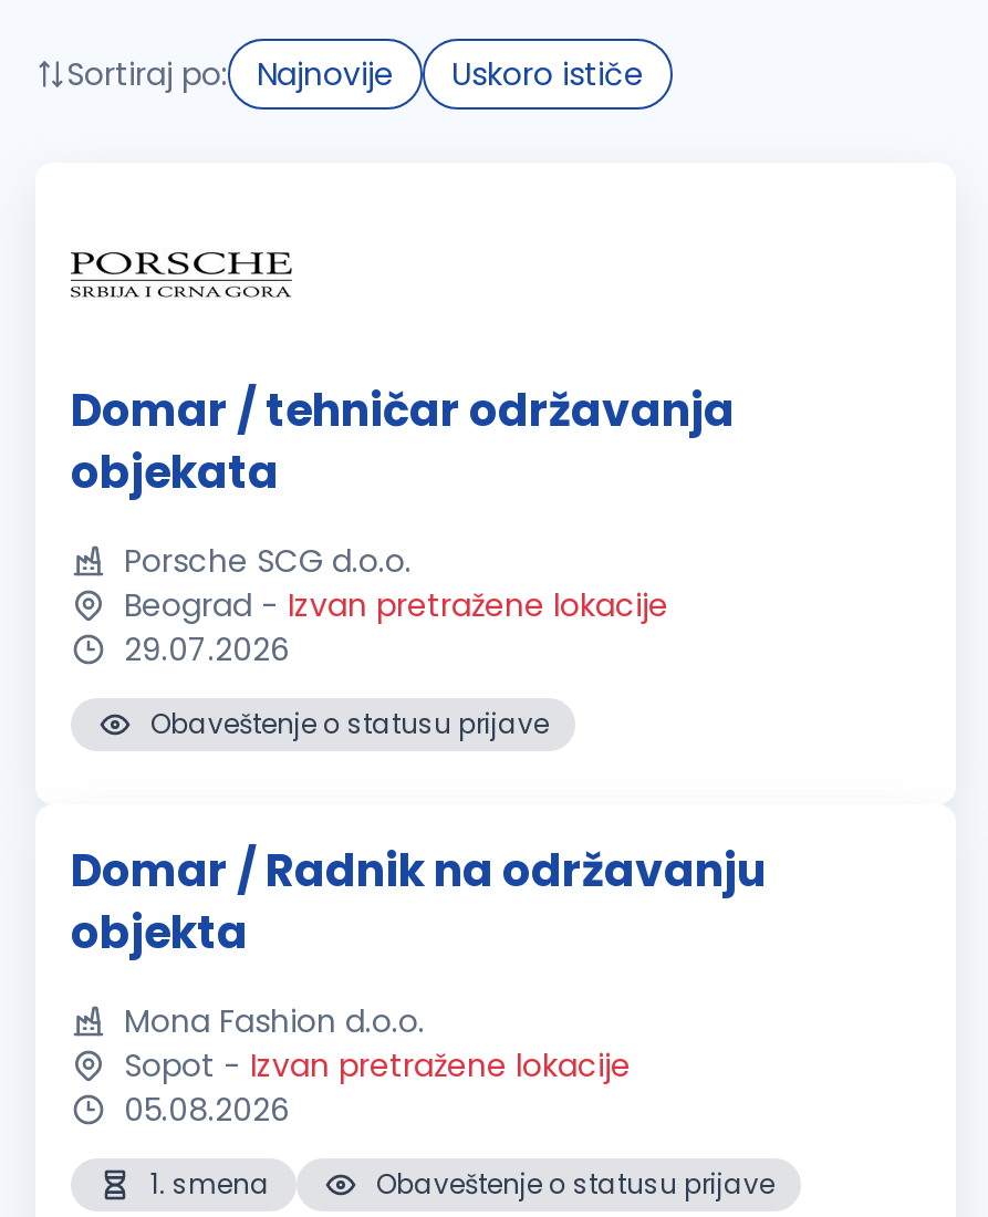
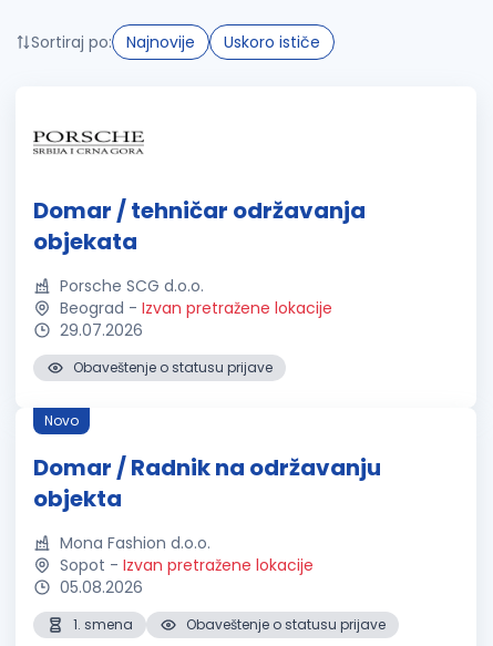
+ Novo
